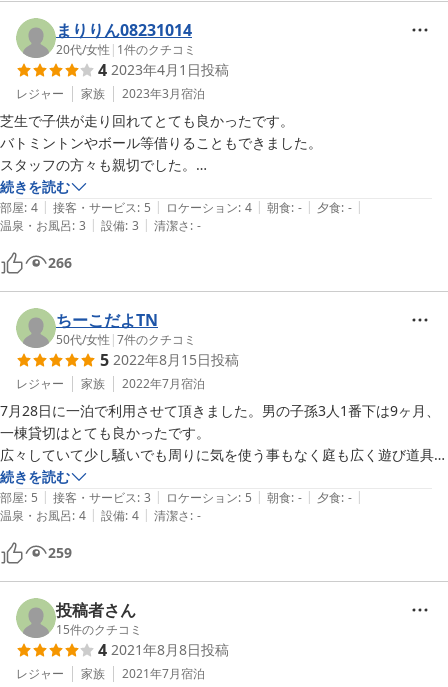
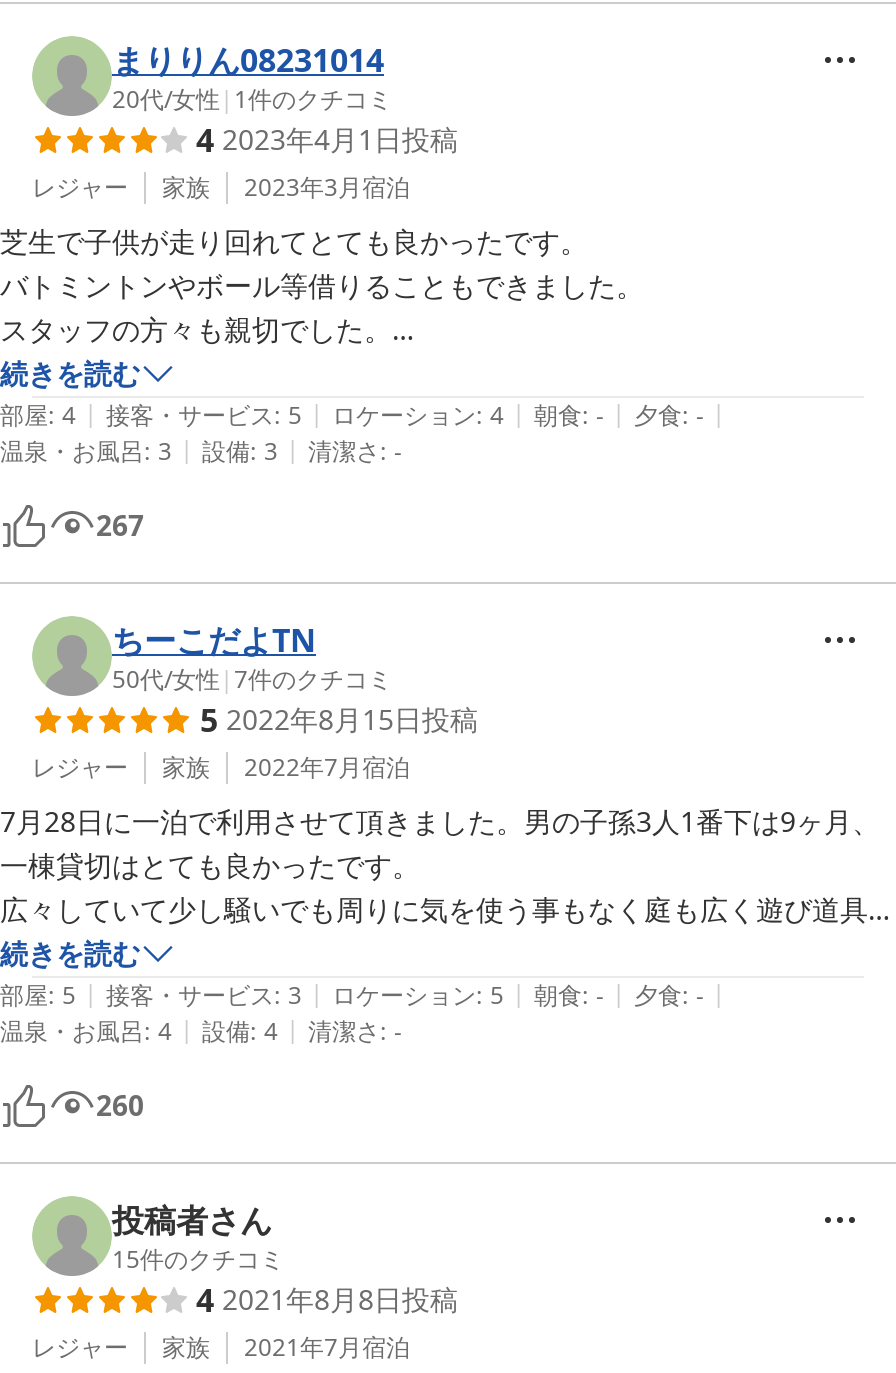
- 266
+ 267

- 259
+ 260
